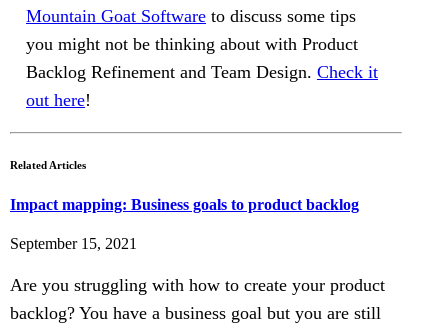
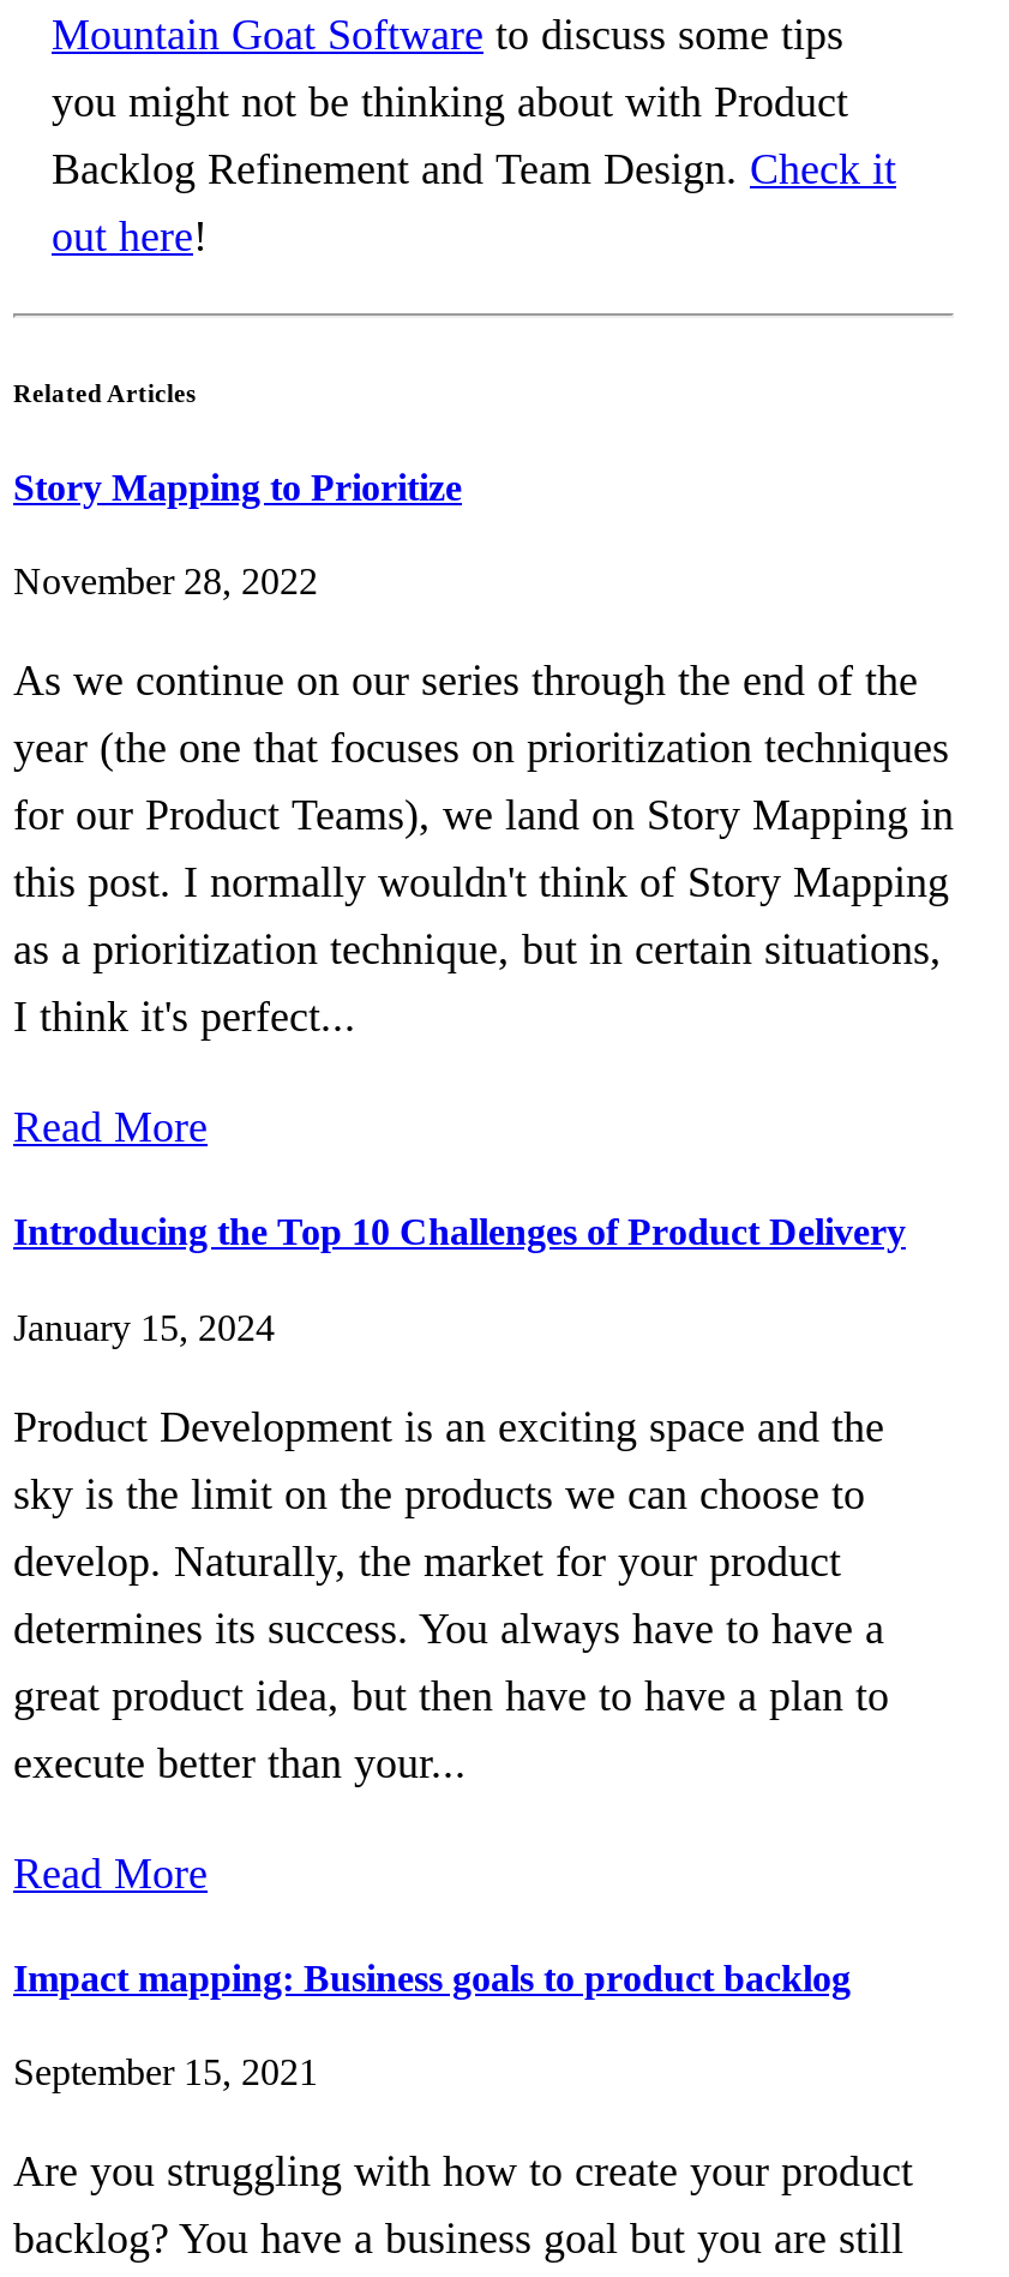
+ Story Mapping to Prioritize
+ November 28, 2022
+ As we continue on our series through the end of the
+ year (the one that focuses on prioritization techniques
+ for our Product Teams), we land on Story Mapping in
+ this post. I normally wouldn't think of Story Mapping
+ as a prioritization technique, but in certain situations,
+ I think it's perfect...
+ Read More
+ Introducing the Top 10 Challenges of Product Delivery
+ January 15, 2024
+ Product Development is an exciting space and the
+ sky is the limit on the products we can choose to
+ develop. Naturally, the market for your product
+ determines its success. You always have to have a
+ great product idea, but then have to have a plan to
+ execute better than your...
+ Read More
